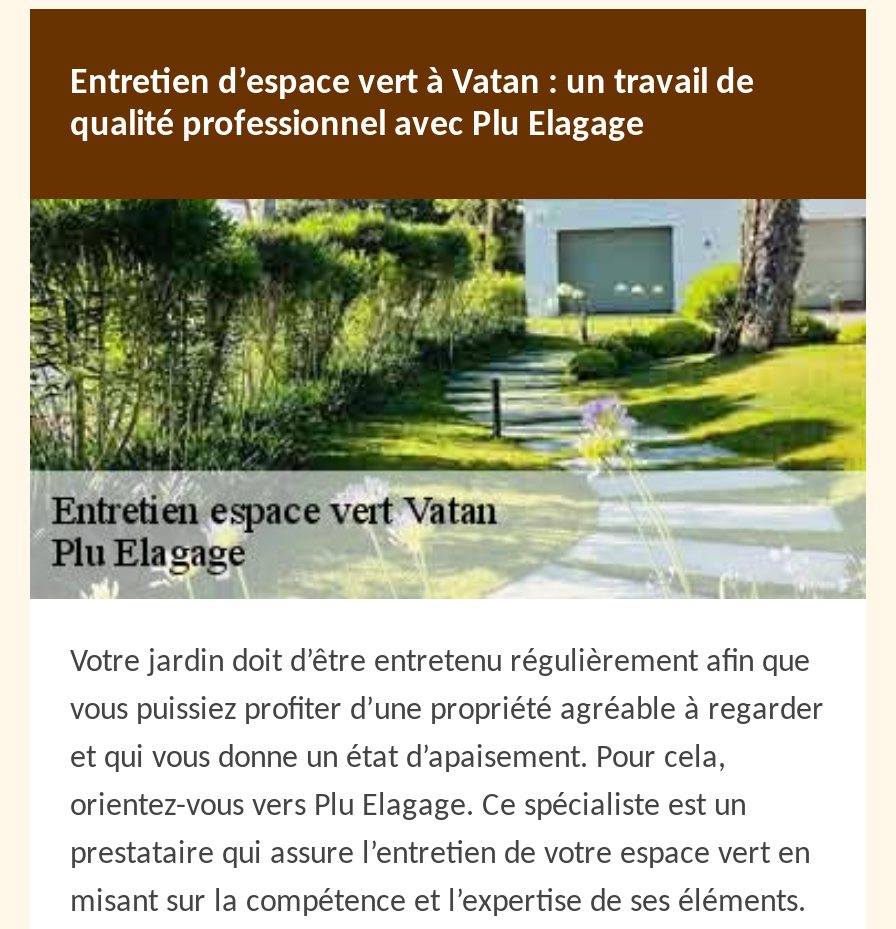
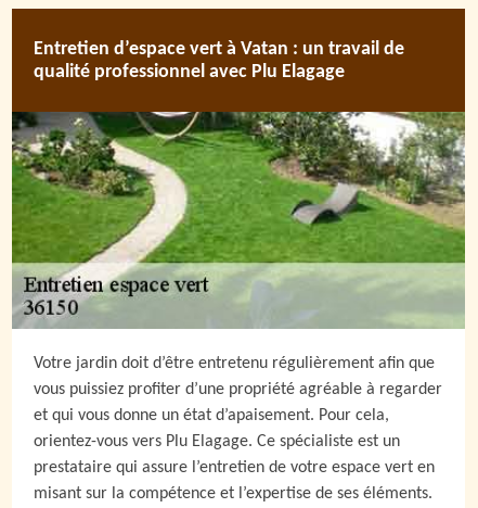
- [image]
+ [image]
